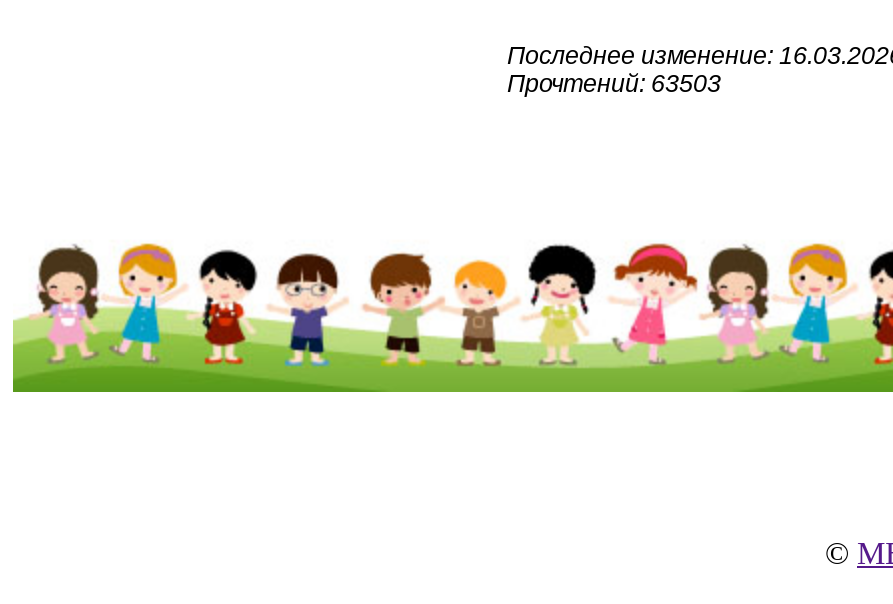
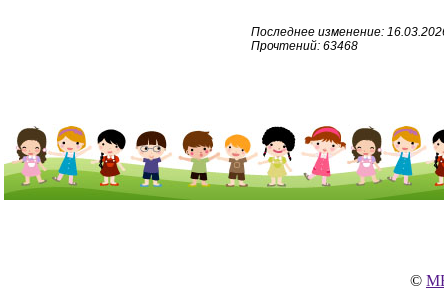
- Прочтений: 63503
+ Прочтений: 63468
